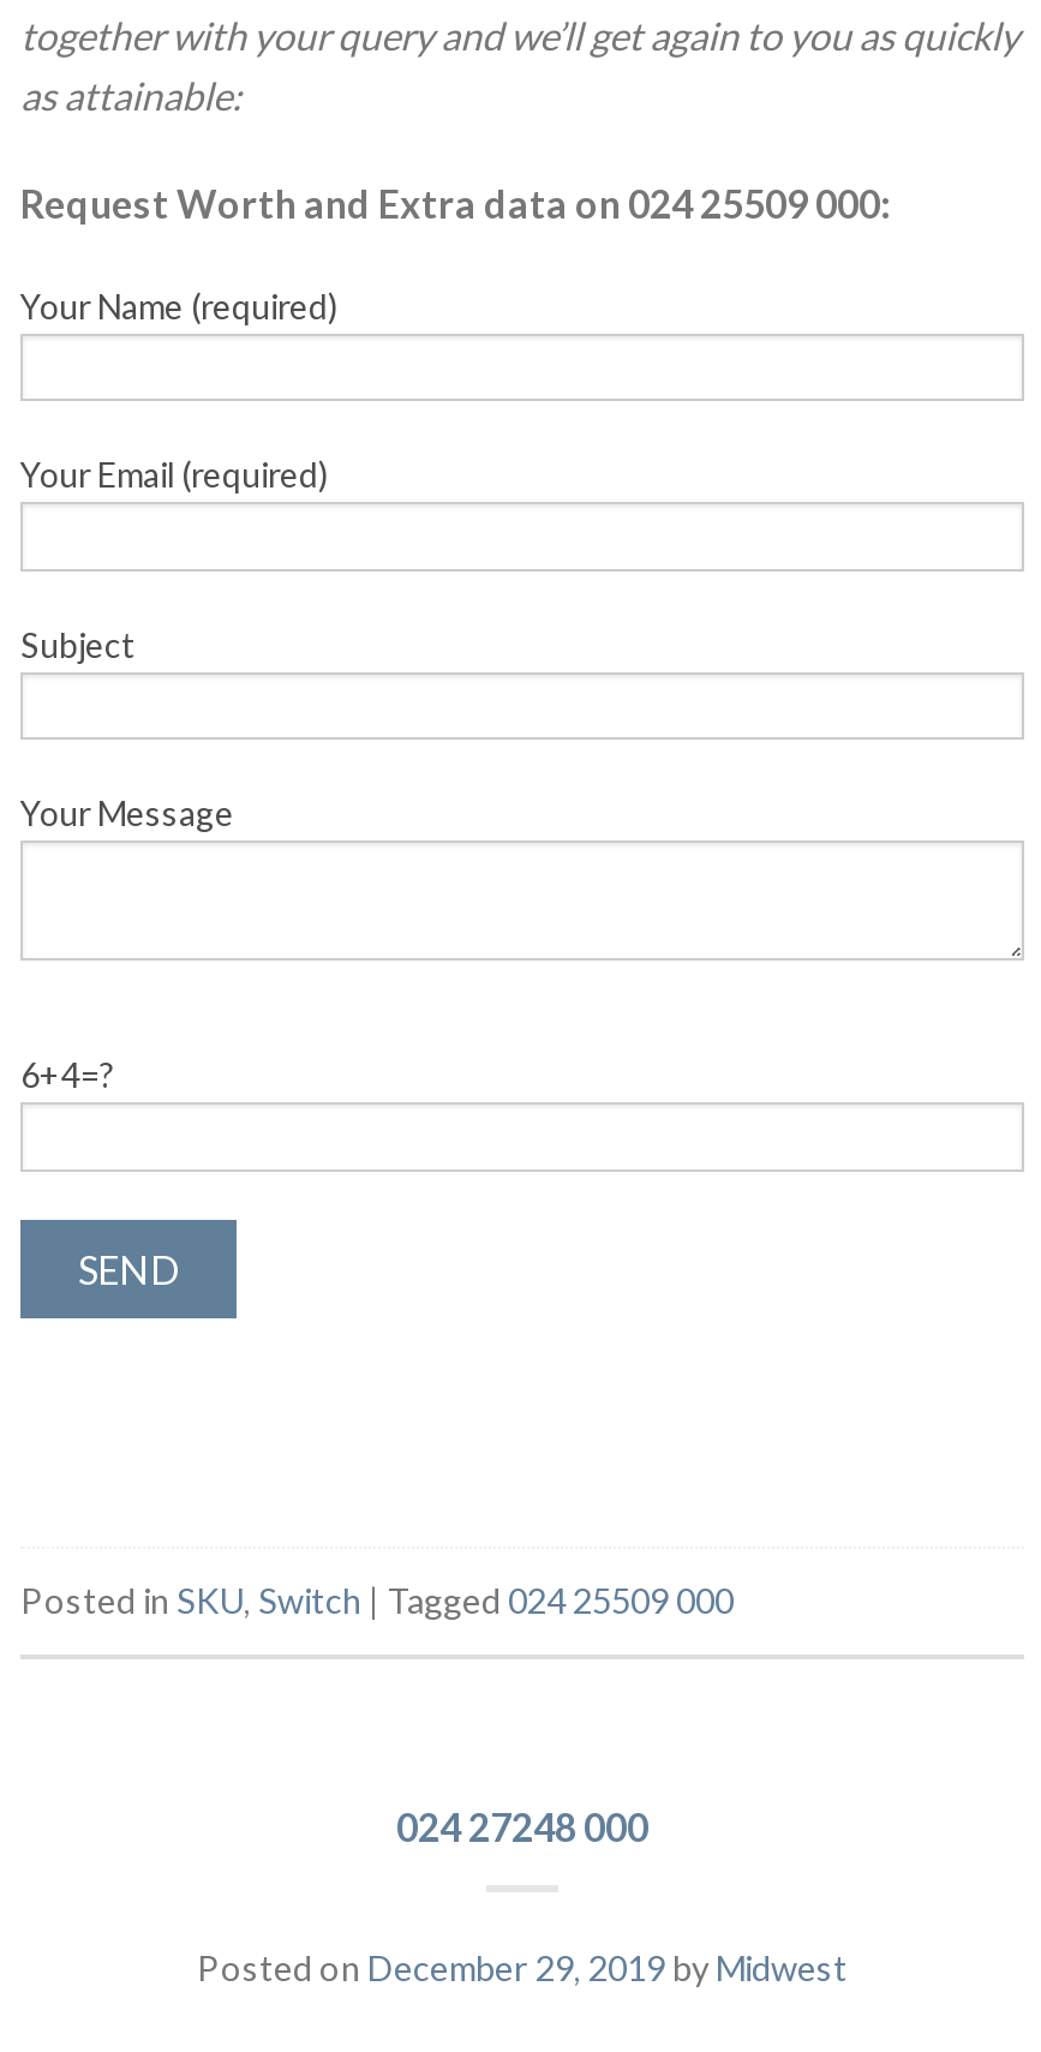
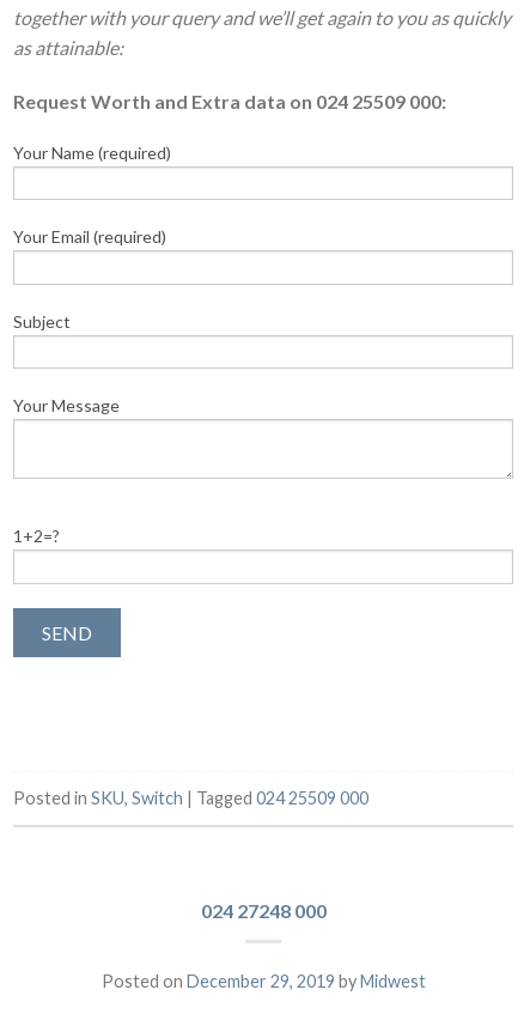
- 6+4=?
+ 1+2=?
